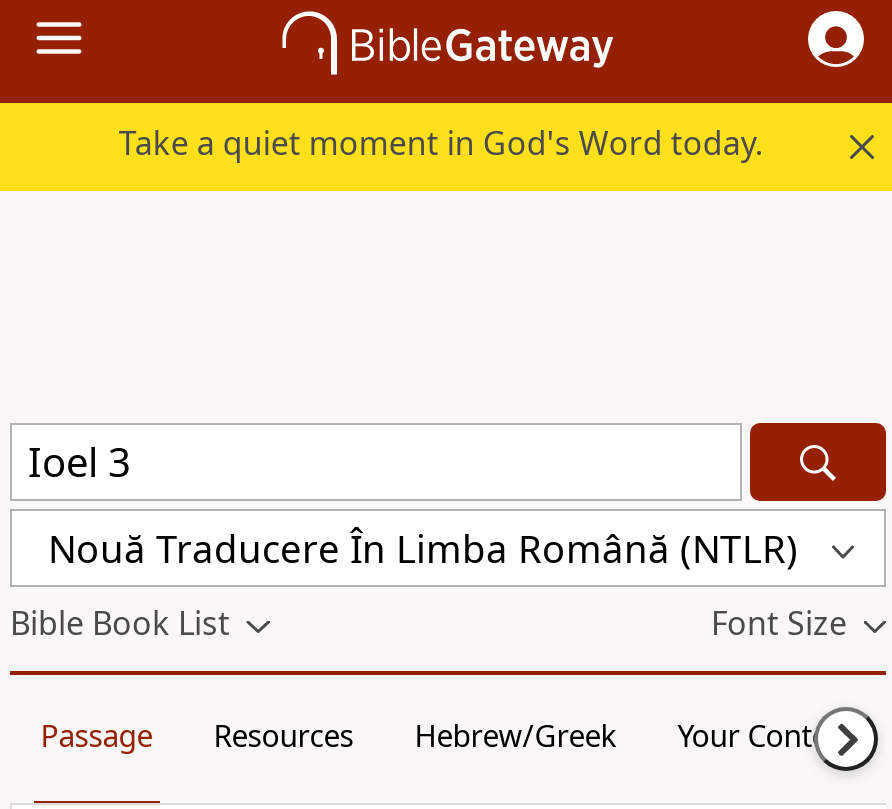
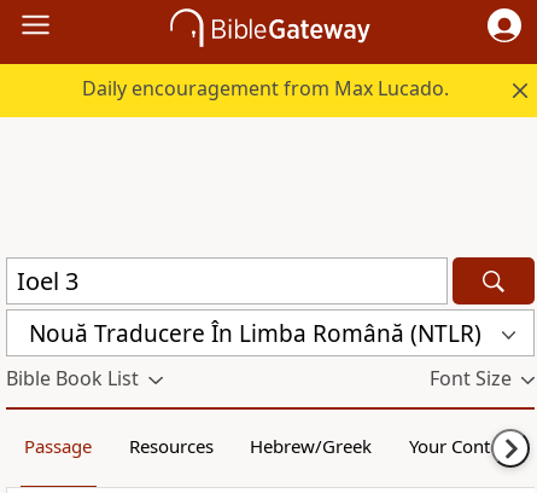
- Take a quiet moment in God's Word today.
+ Daily encouragement from Max Lucado.
